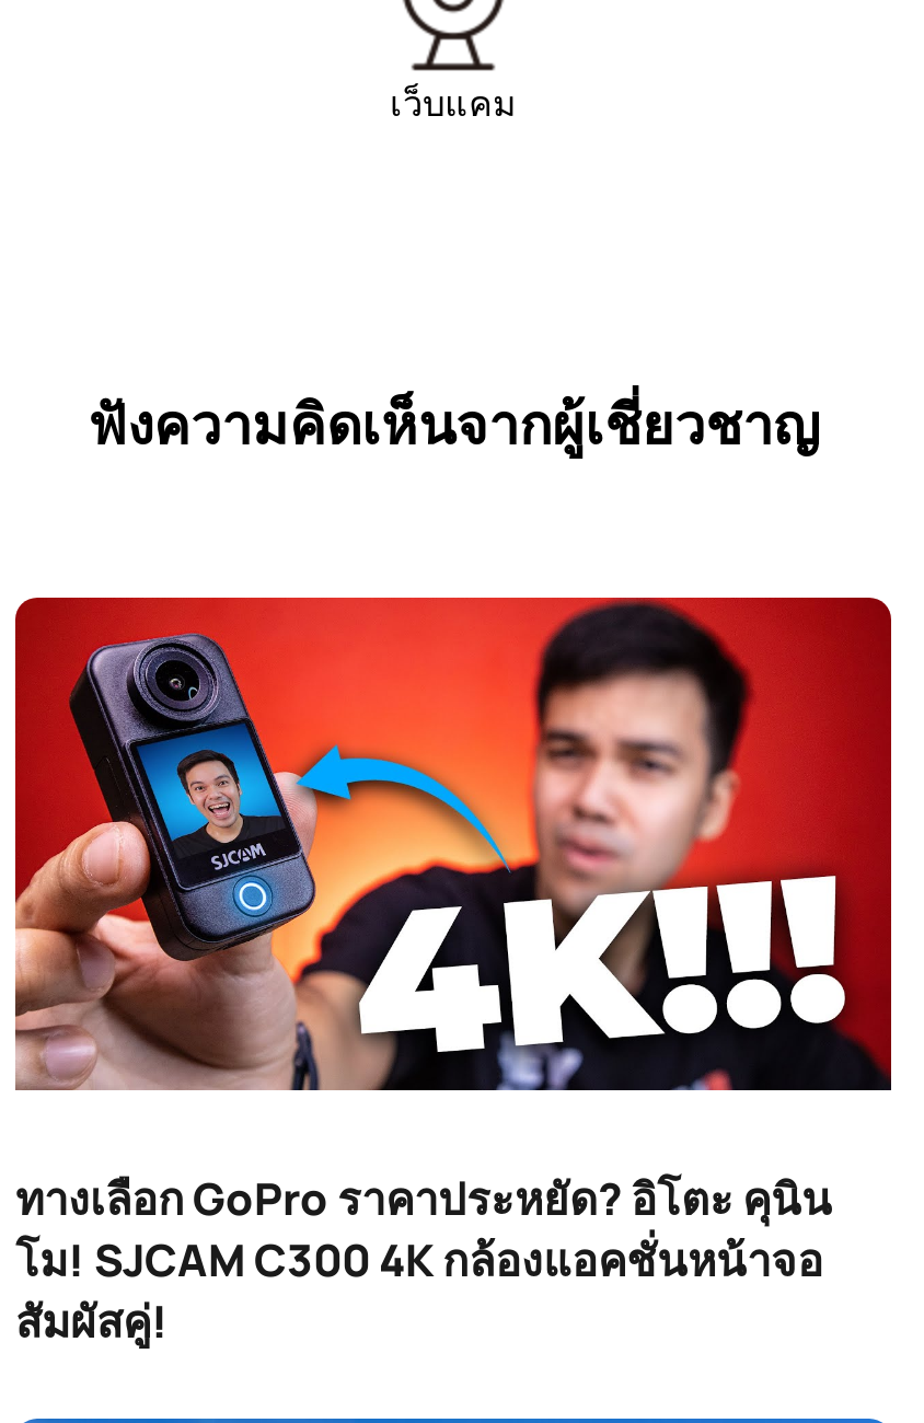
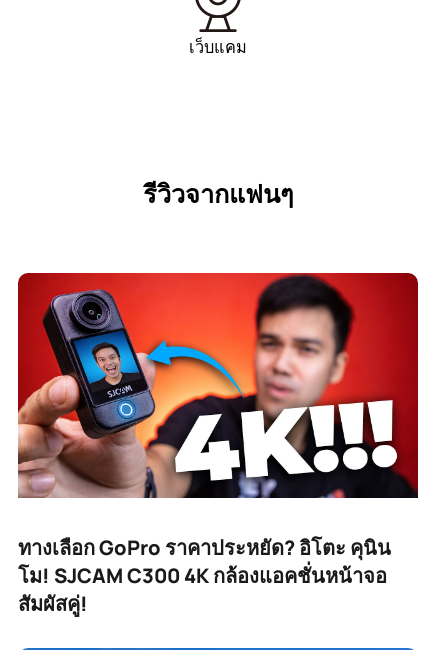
- ฟังความคิดเห็นจากผู้เชี่ยวชาญ
+ รีวิวจากแฟนๆ
